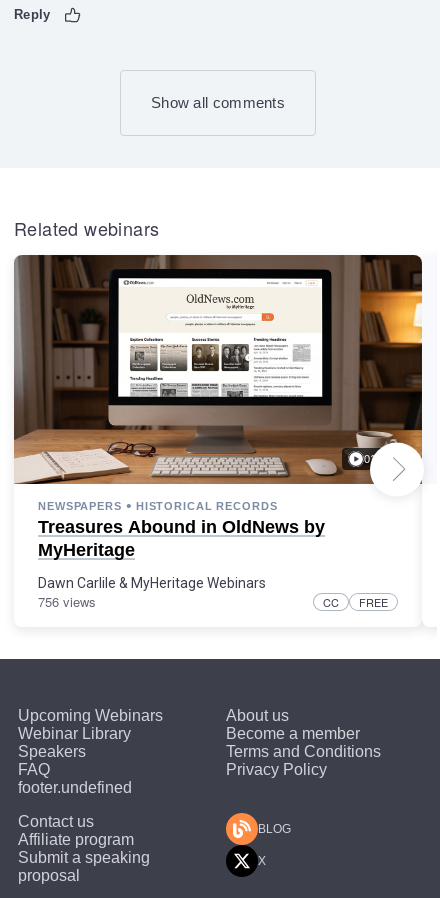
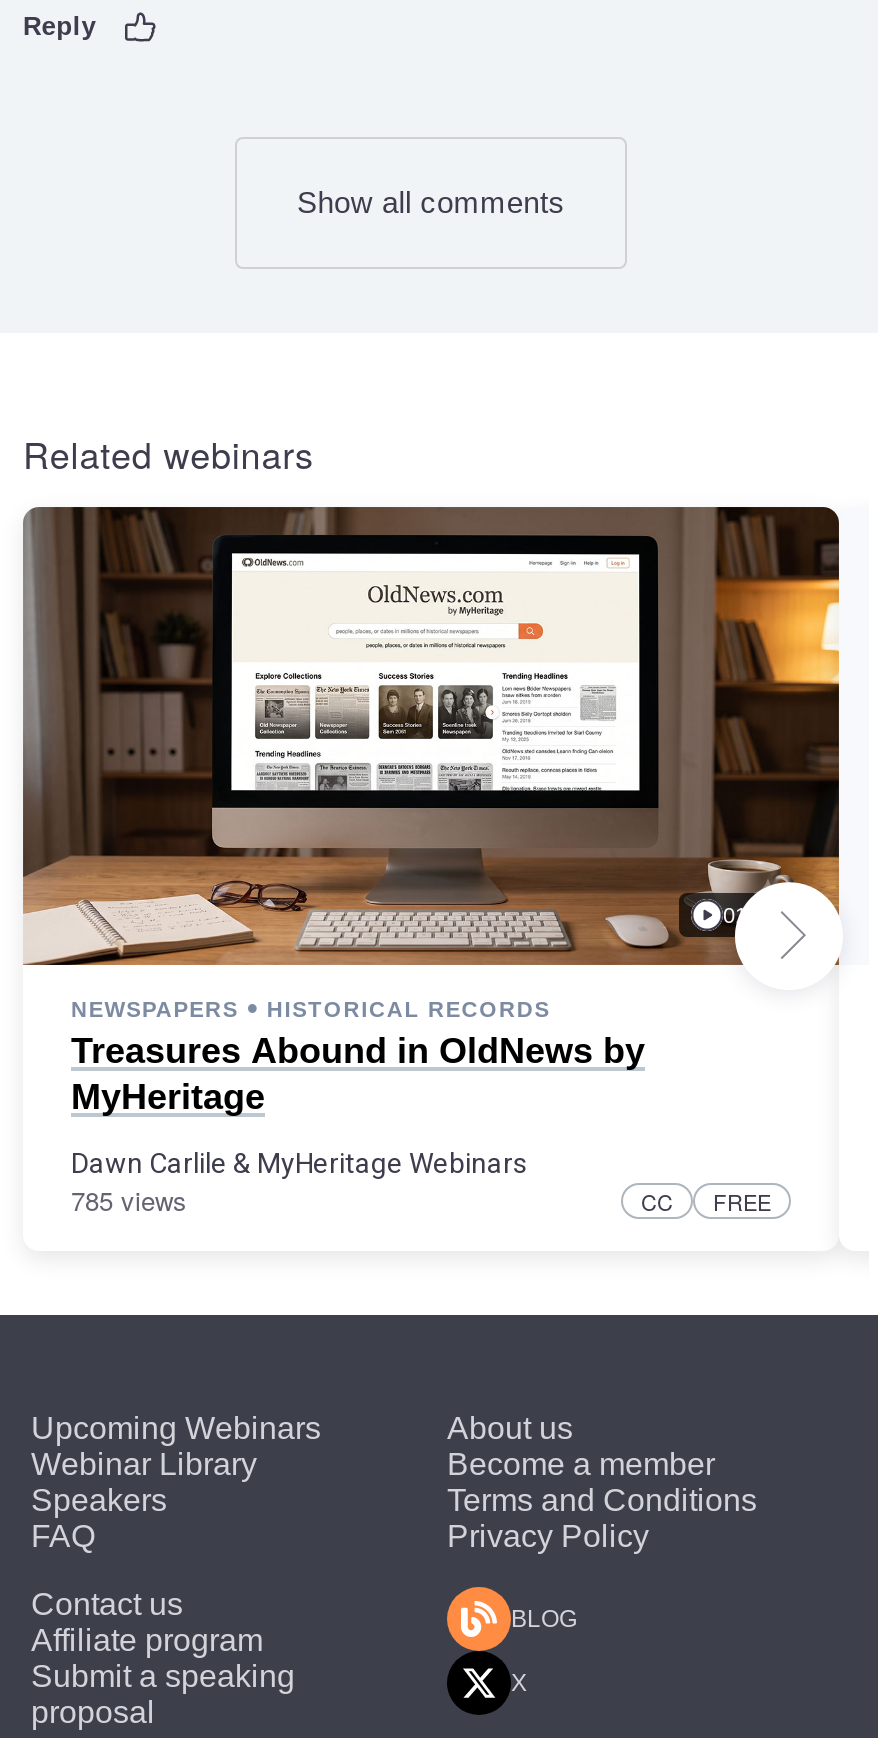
- 756 views
+ 785 views

- footer.undefined
